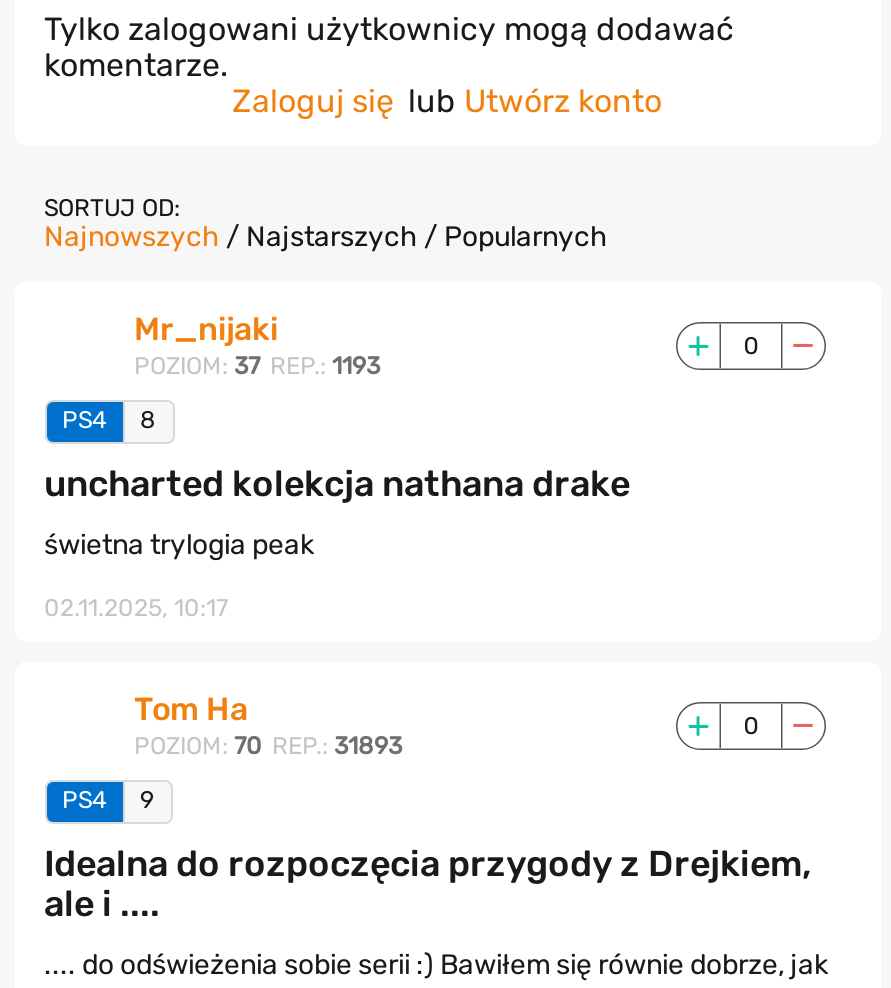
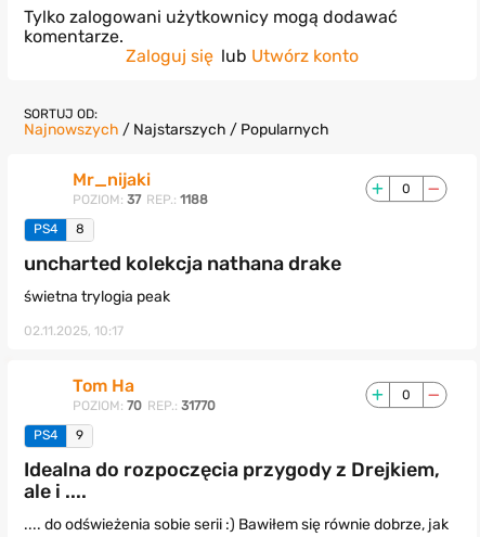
- POZIOM: 37 REP.: 1193
+ POZIOM: 37 REP.: 1188

- POZIOM: 70 REP.: 31893
+ POZIOM: 70 REP.: 31770
